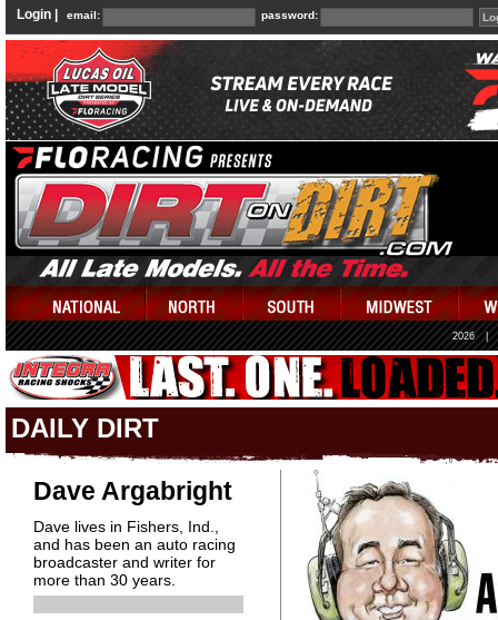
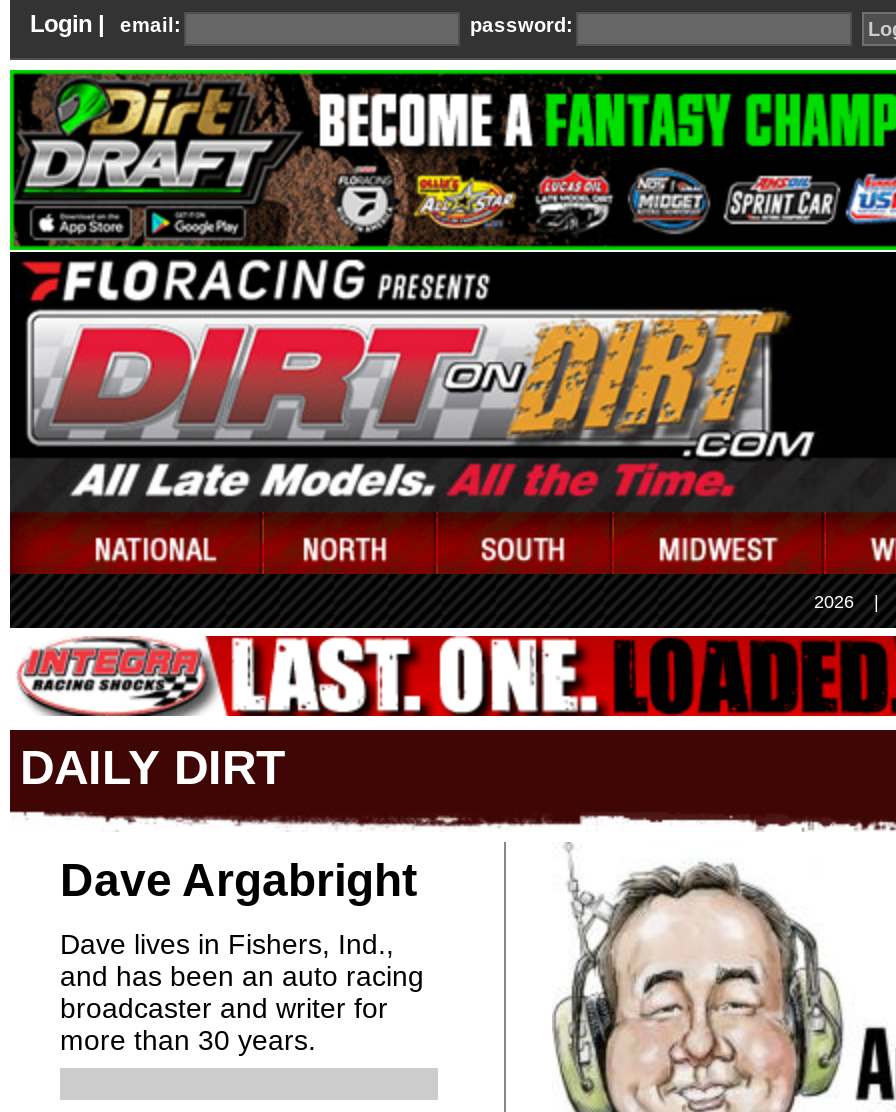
- [image]
+ [image]
